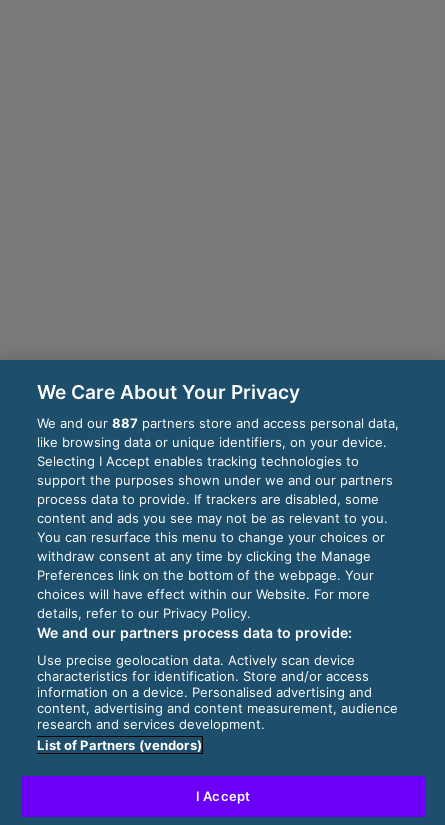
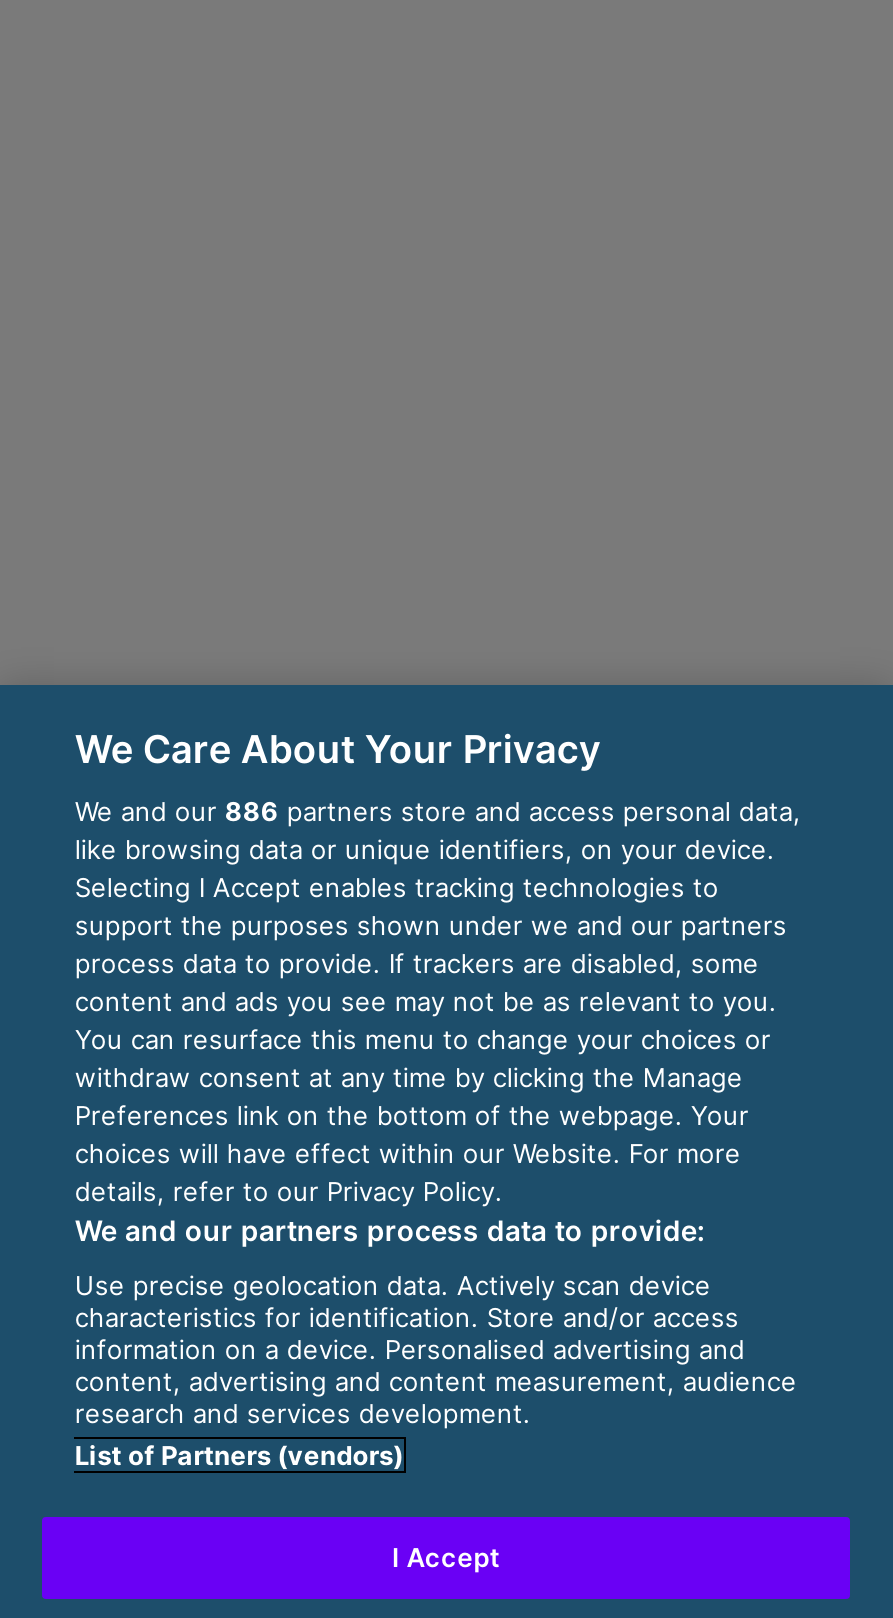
- We and our 887 partners store and access personal data,
+ We and our 886 partners store and access personal data,
